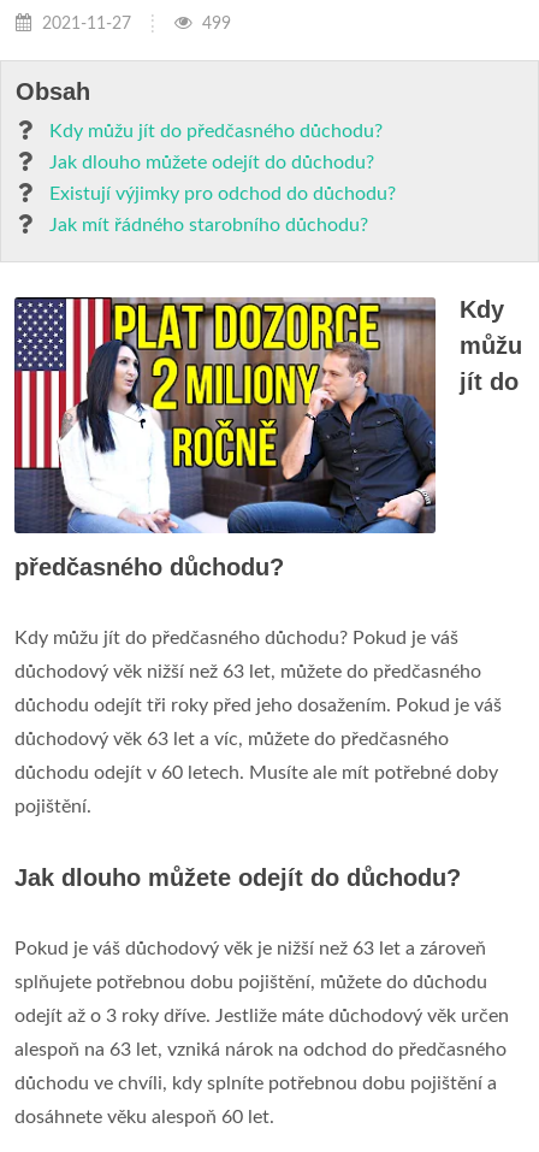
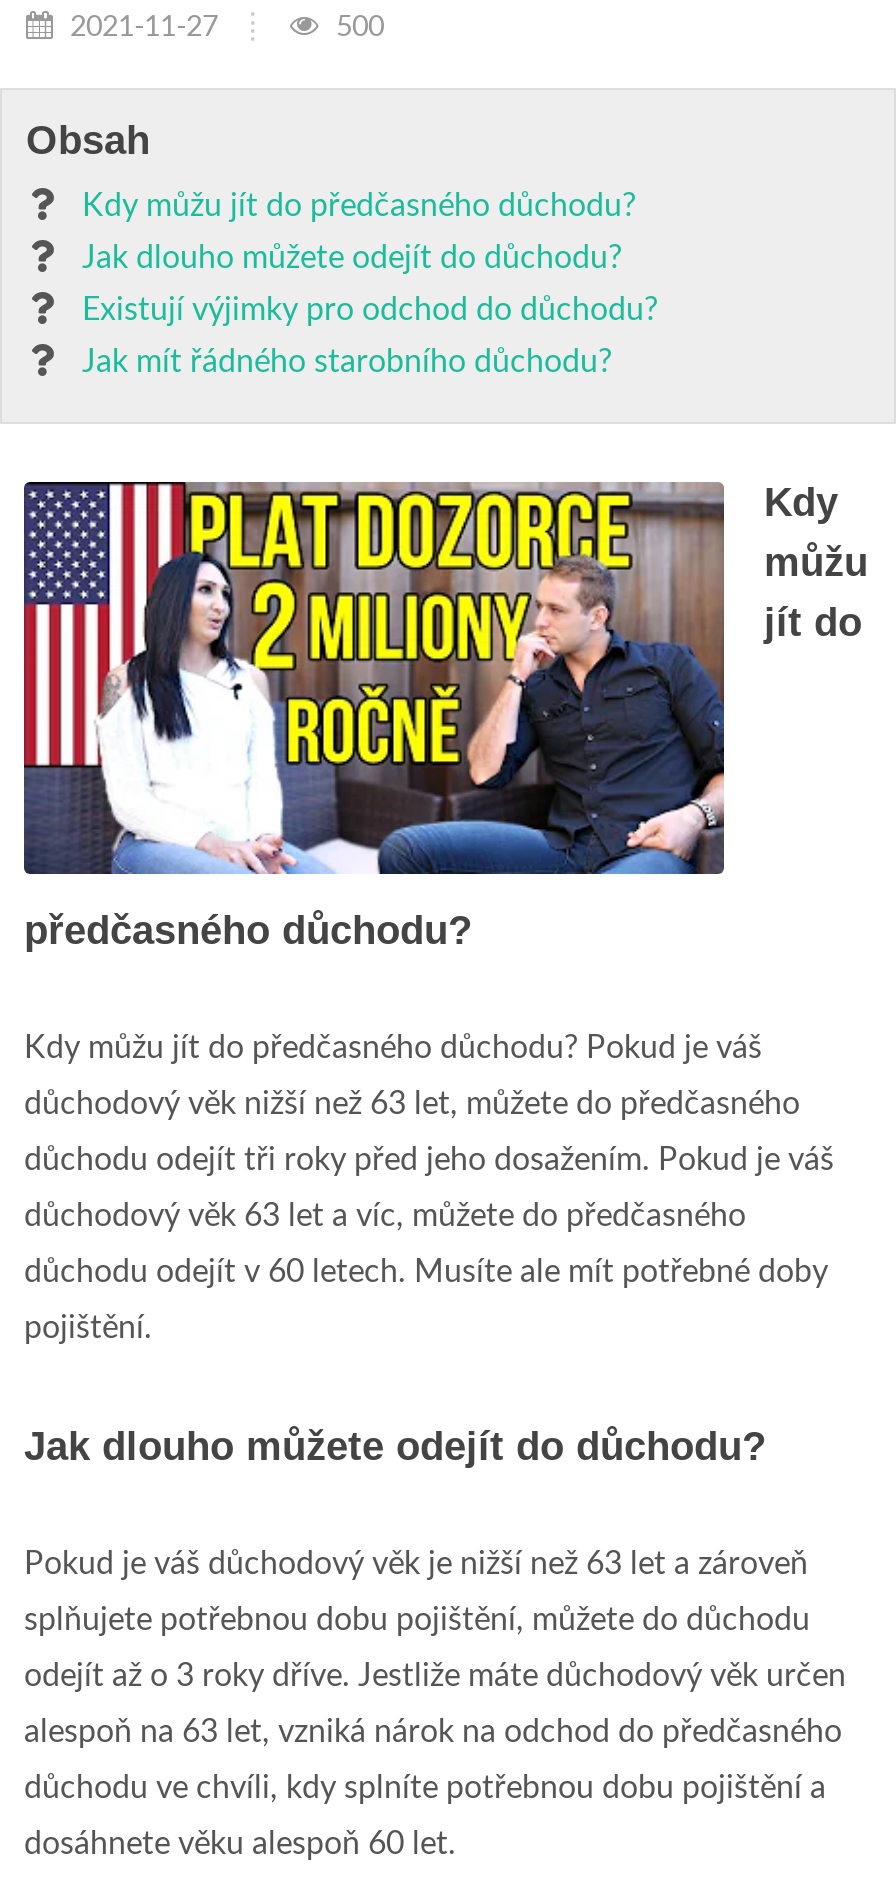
- 499
+ 500
